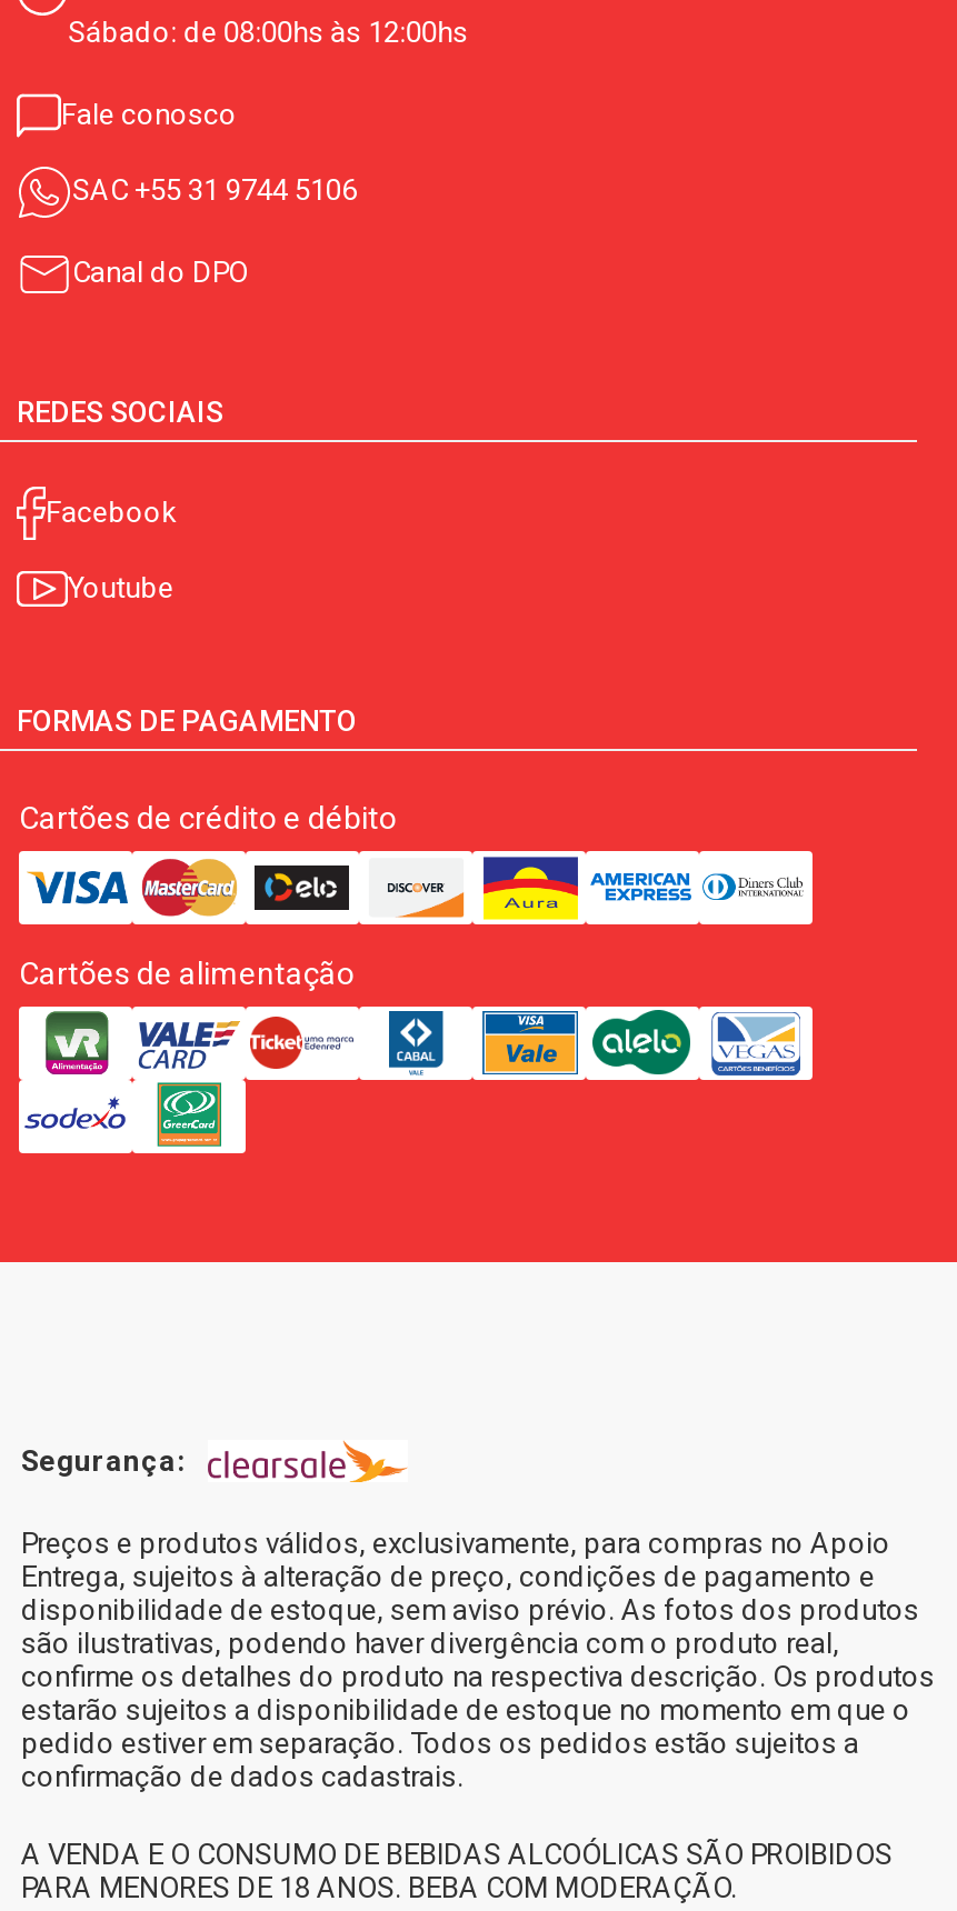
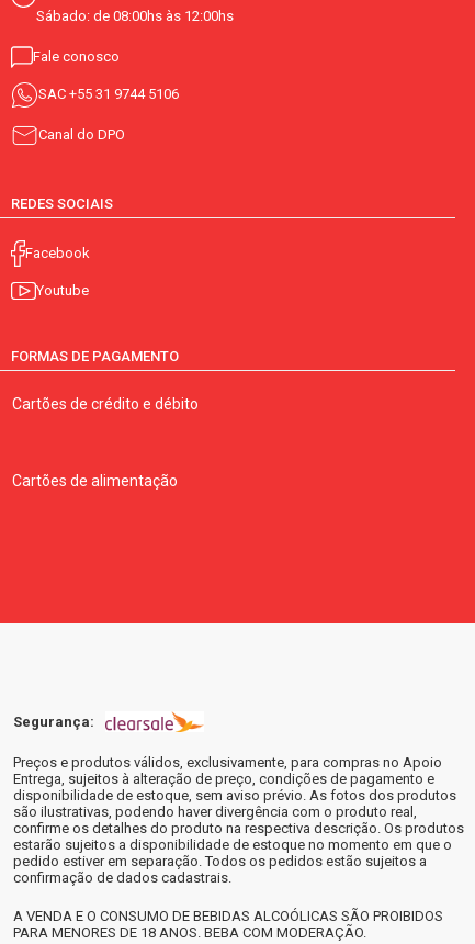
- [image]

- [image]
